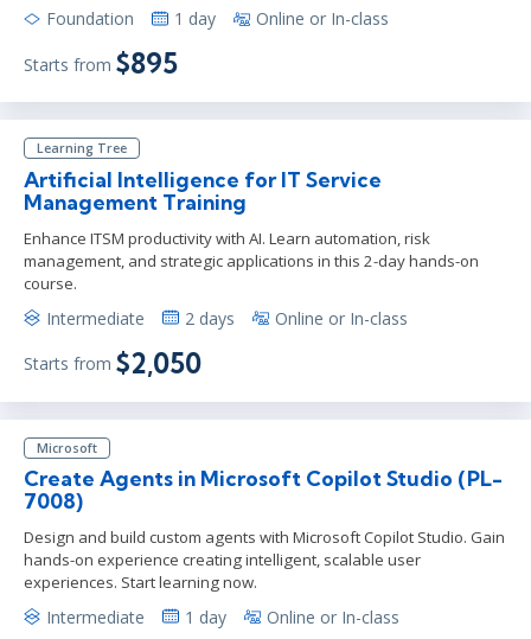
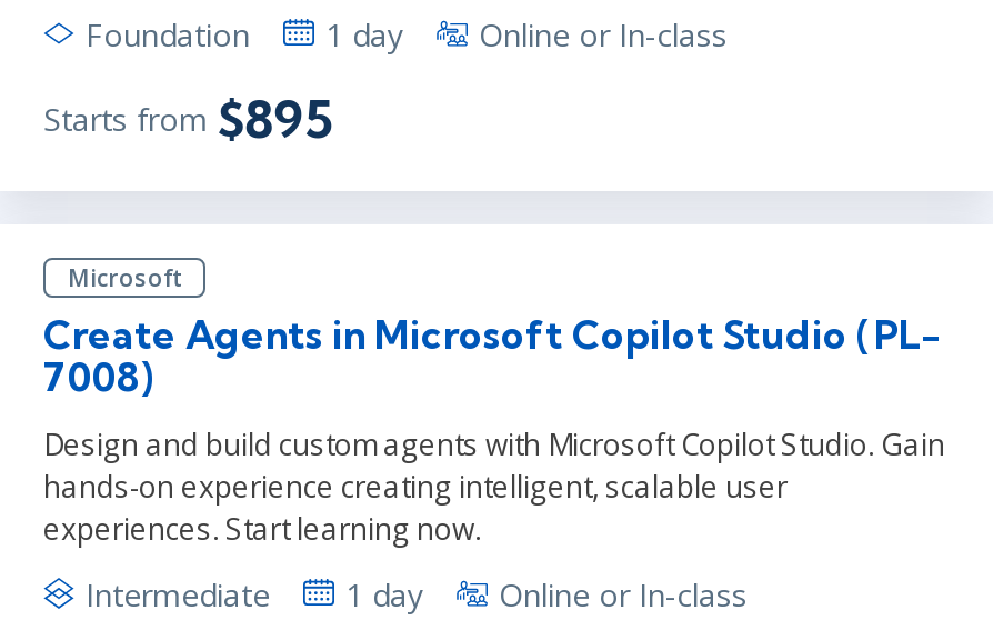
- Learning Tree
- Artificial Intelligence for IT Service
- Management Training
- Enhance ITSM productivity with AI. Learn automation, risk
- management, and strategic applications in this 2-day hands-on
- course.
- Intermediate
- 2 days
- Online or In-class
- Starts from $2,050
